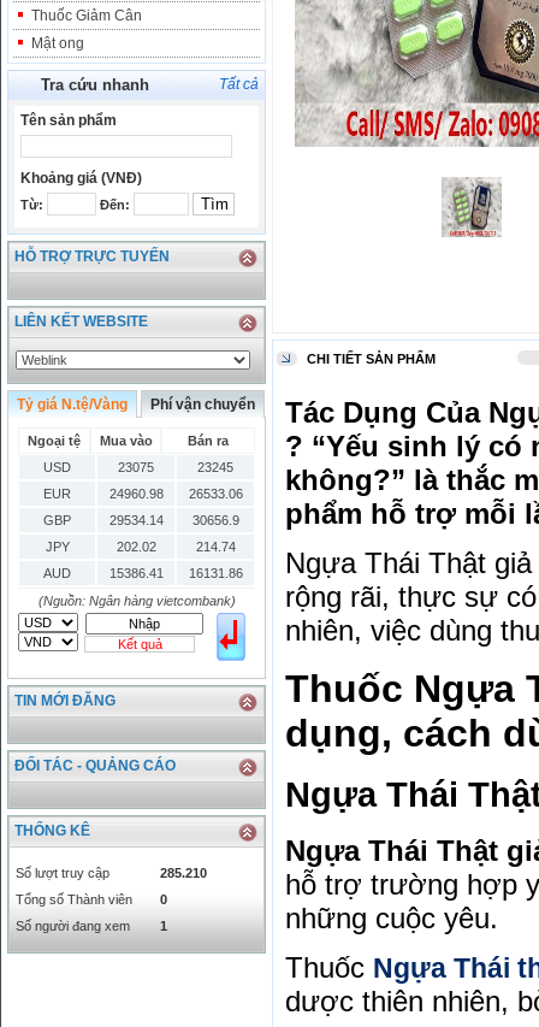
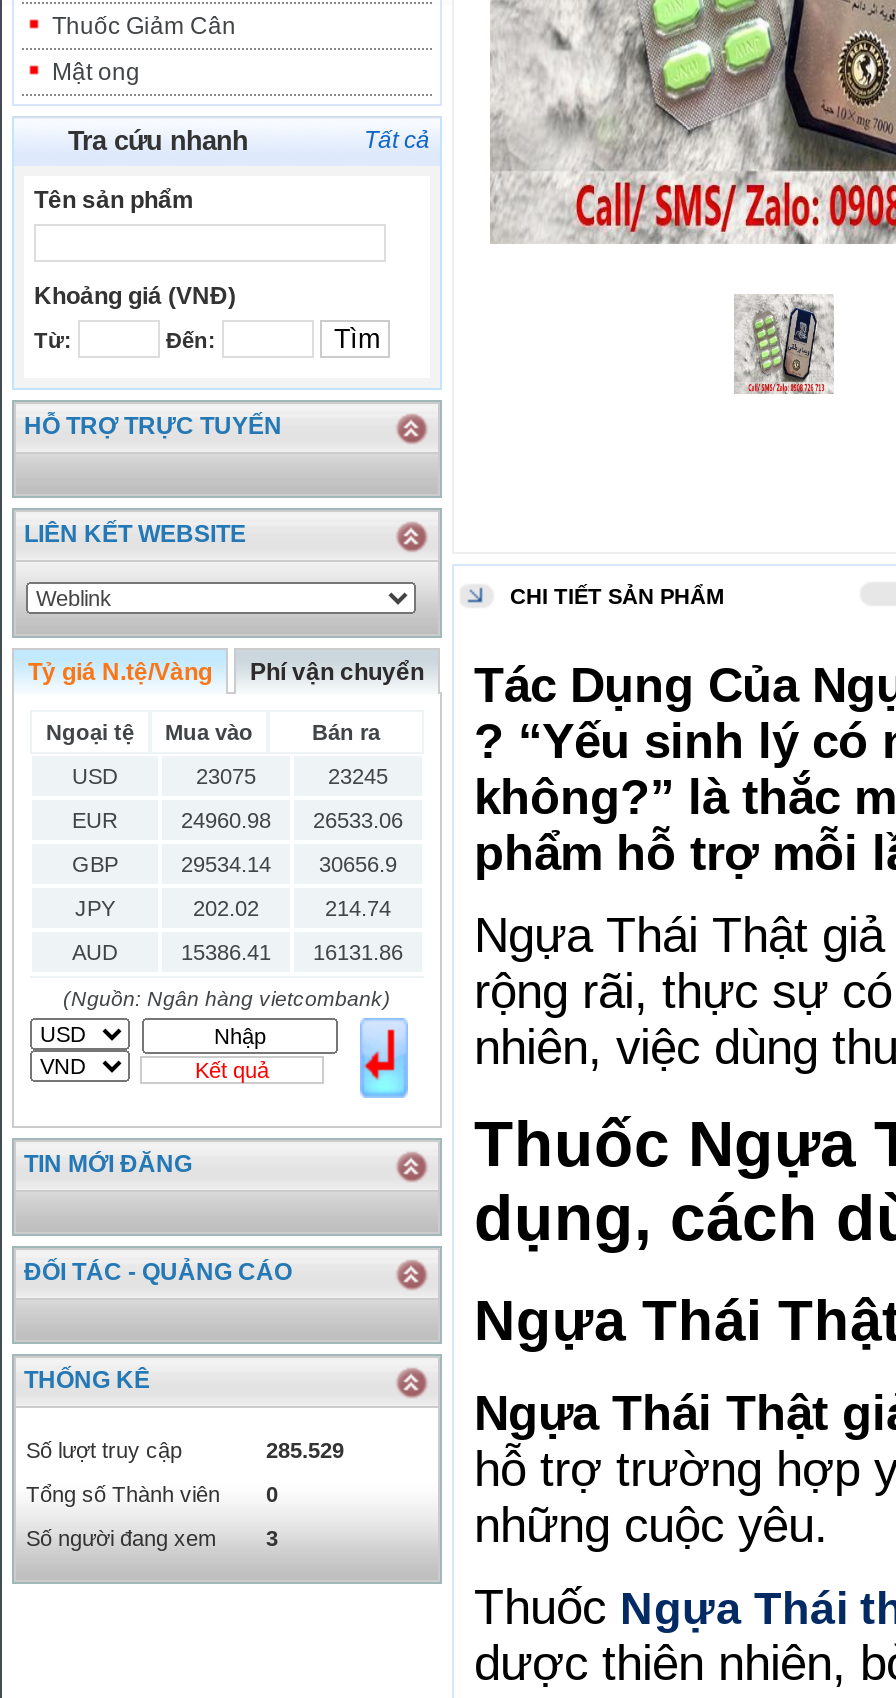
- 285.210
+ 285.529

- 1
+ 3
